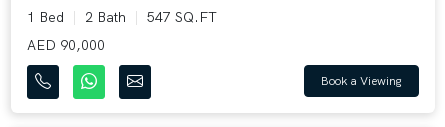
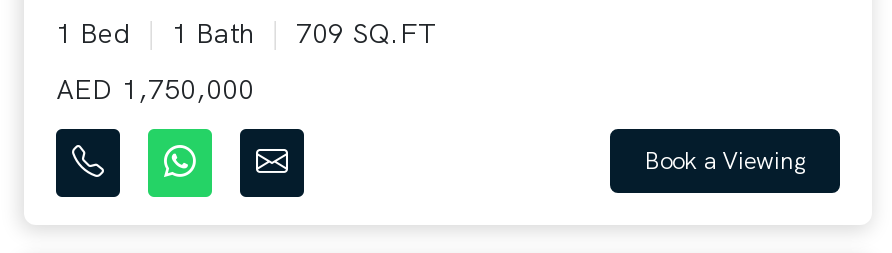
- 2 Bath
+ 1 Bath

- 547 SQ.FT
+ 709 SQ.FT

- AED 90,000
+ AED 1,750,000
